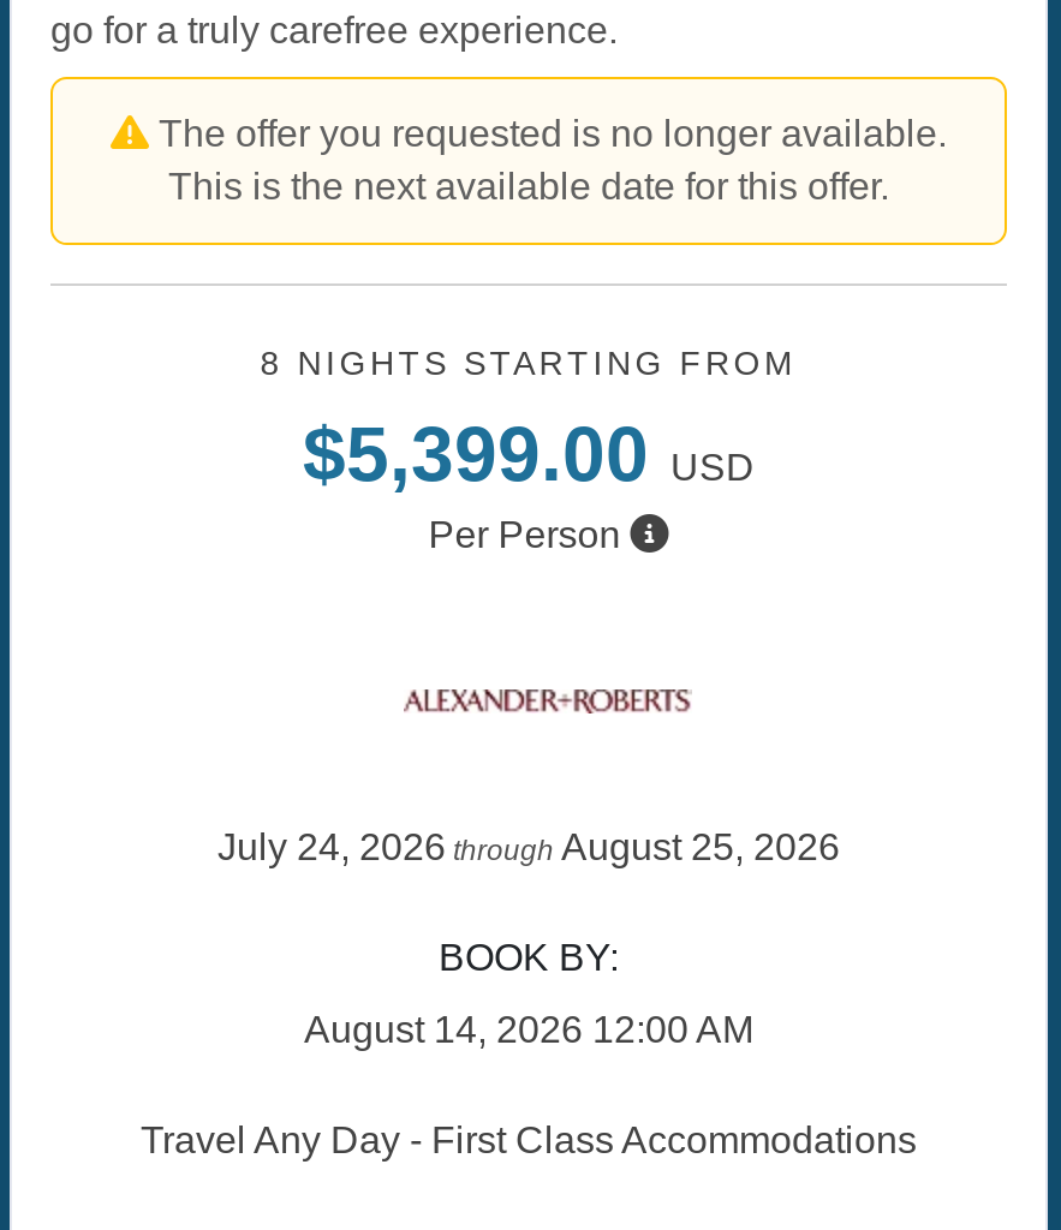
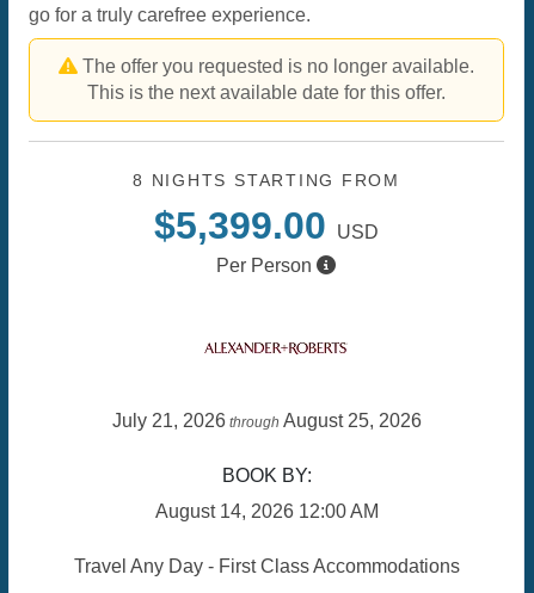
- July 24, 2026 through August 25, 2026
+ July 21, 2026 through August 25, 2026
